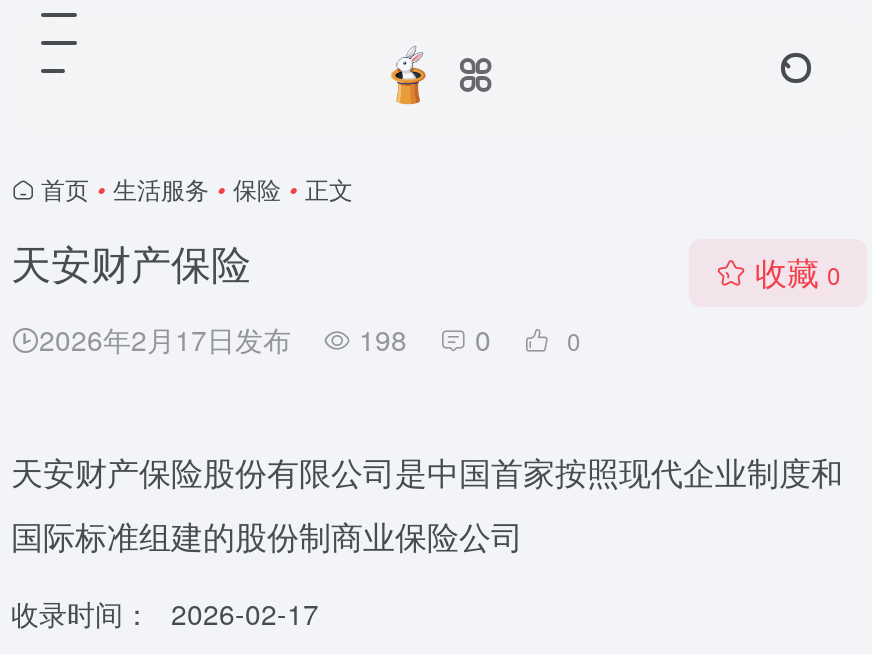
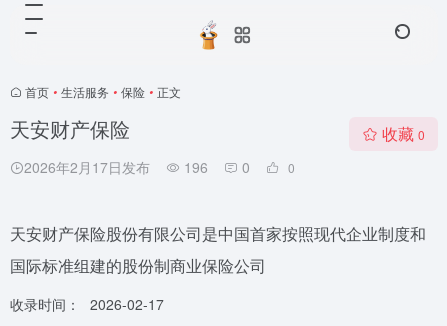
- 2026年2月17日发布 198 0
+ 2026年2月17日发布 196 0
